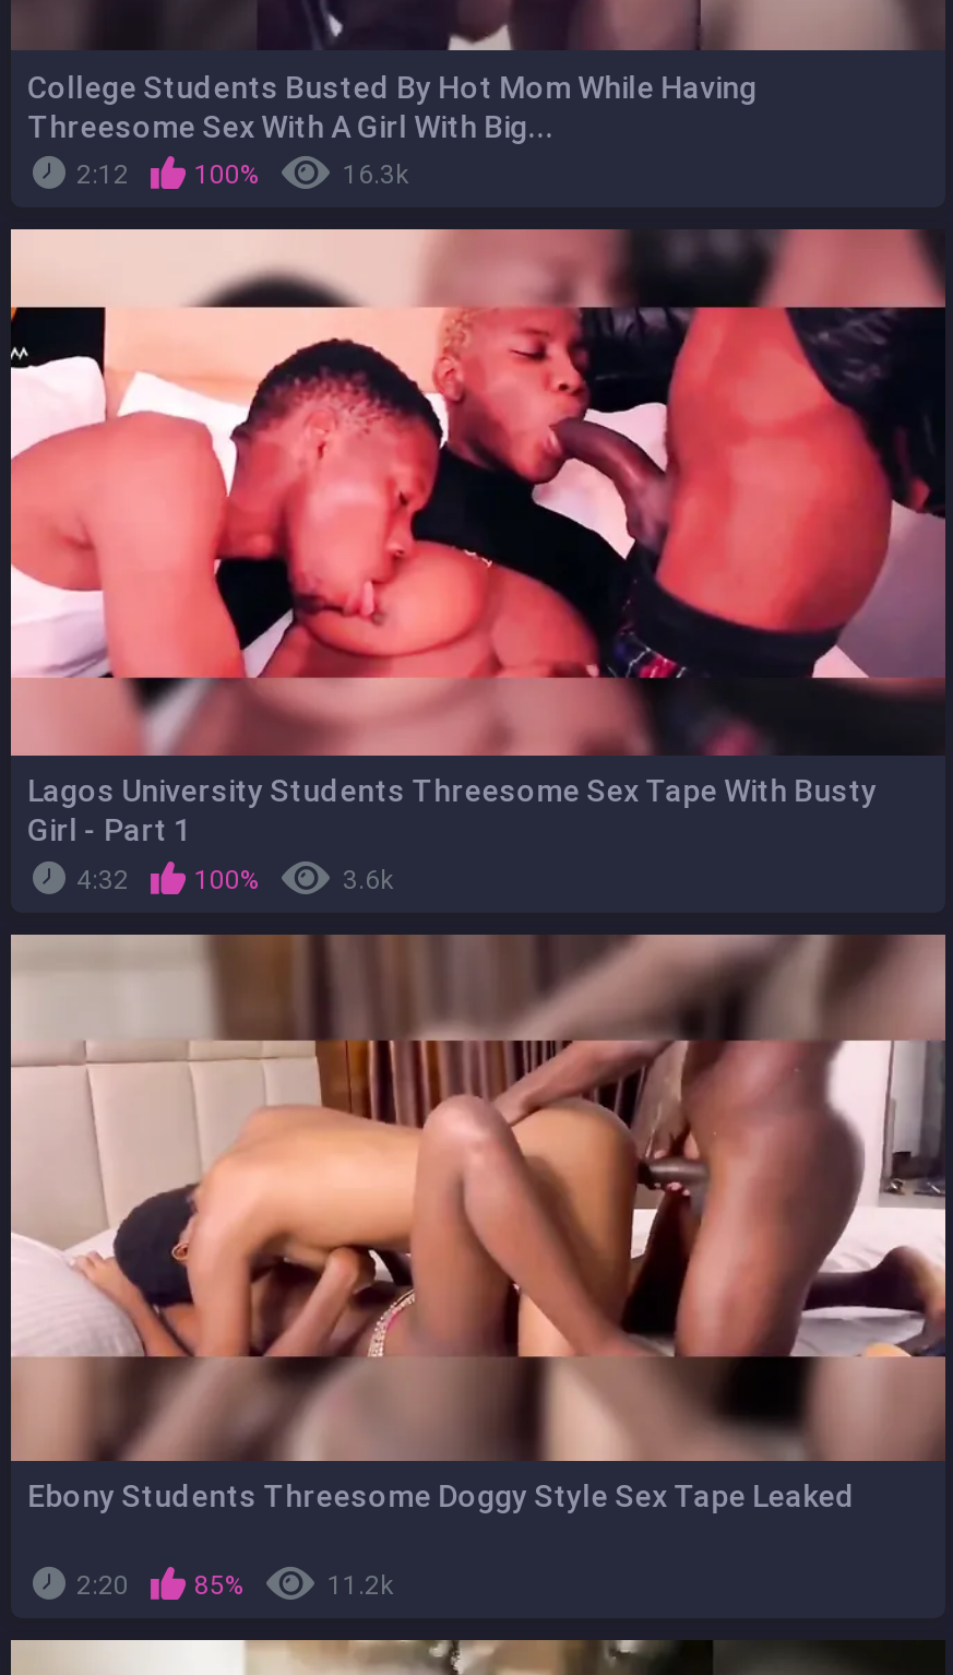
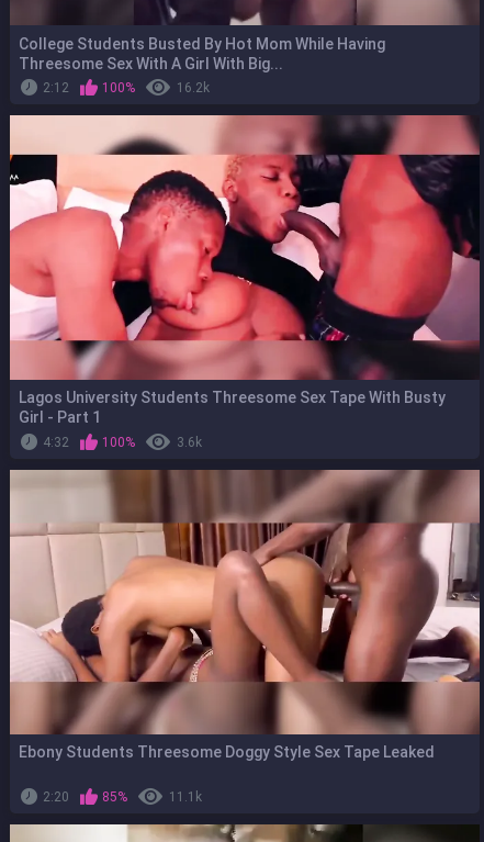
- 16.3k
+ 16.2k

- 11.2k
+ 11.1k
